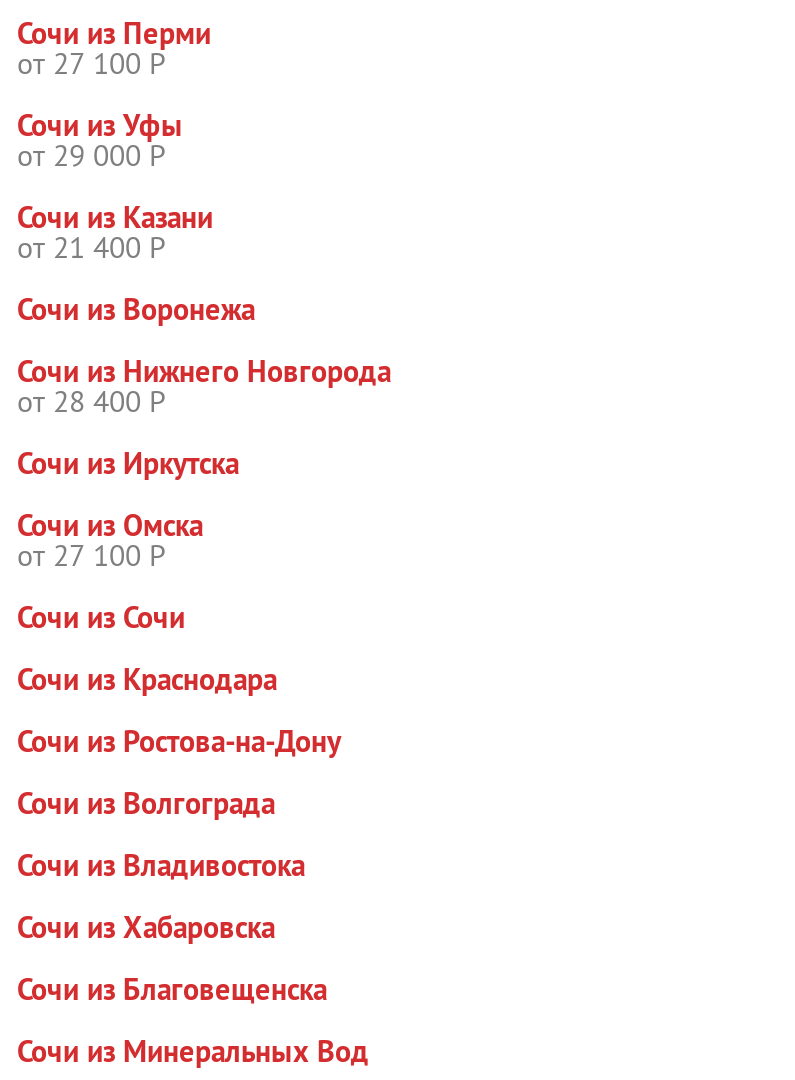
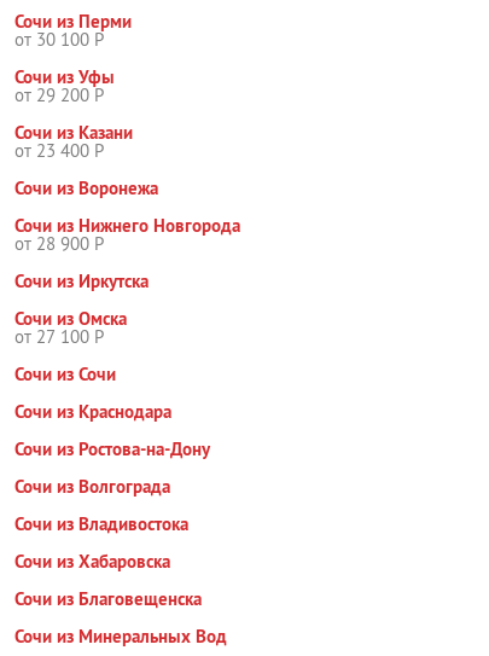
- от 27 100 Р
+ от 30 100 Р

- от 29 000 Р
+ от 29 200 Р

- от 21 400 Р
+ от 23 400 Р

- от 28 400 Р
+ от 28 900 Р
